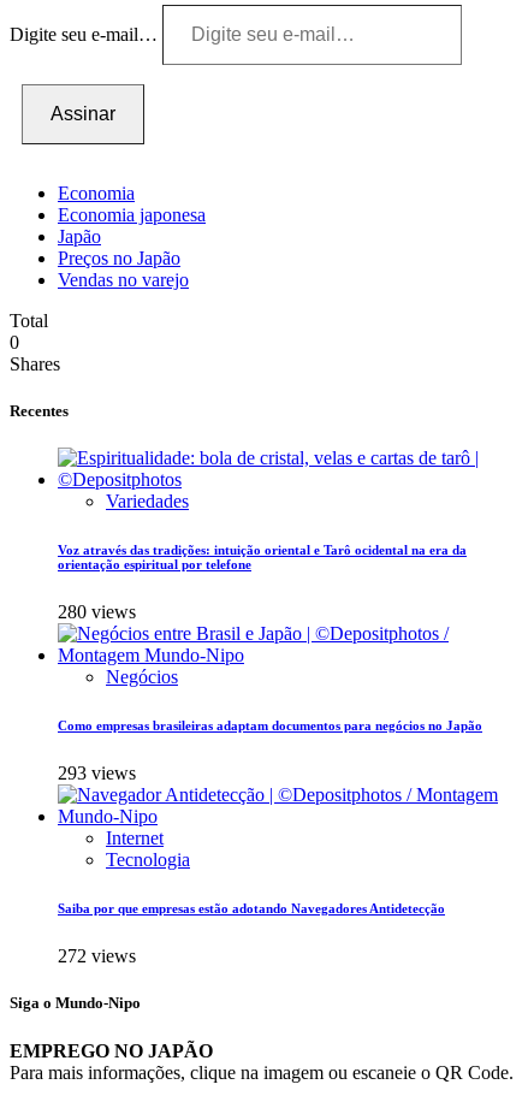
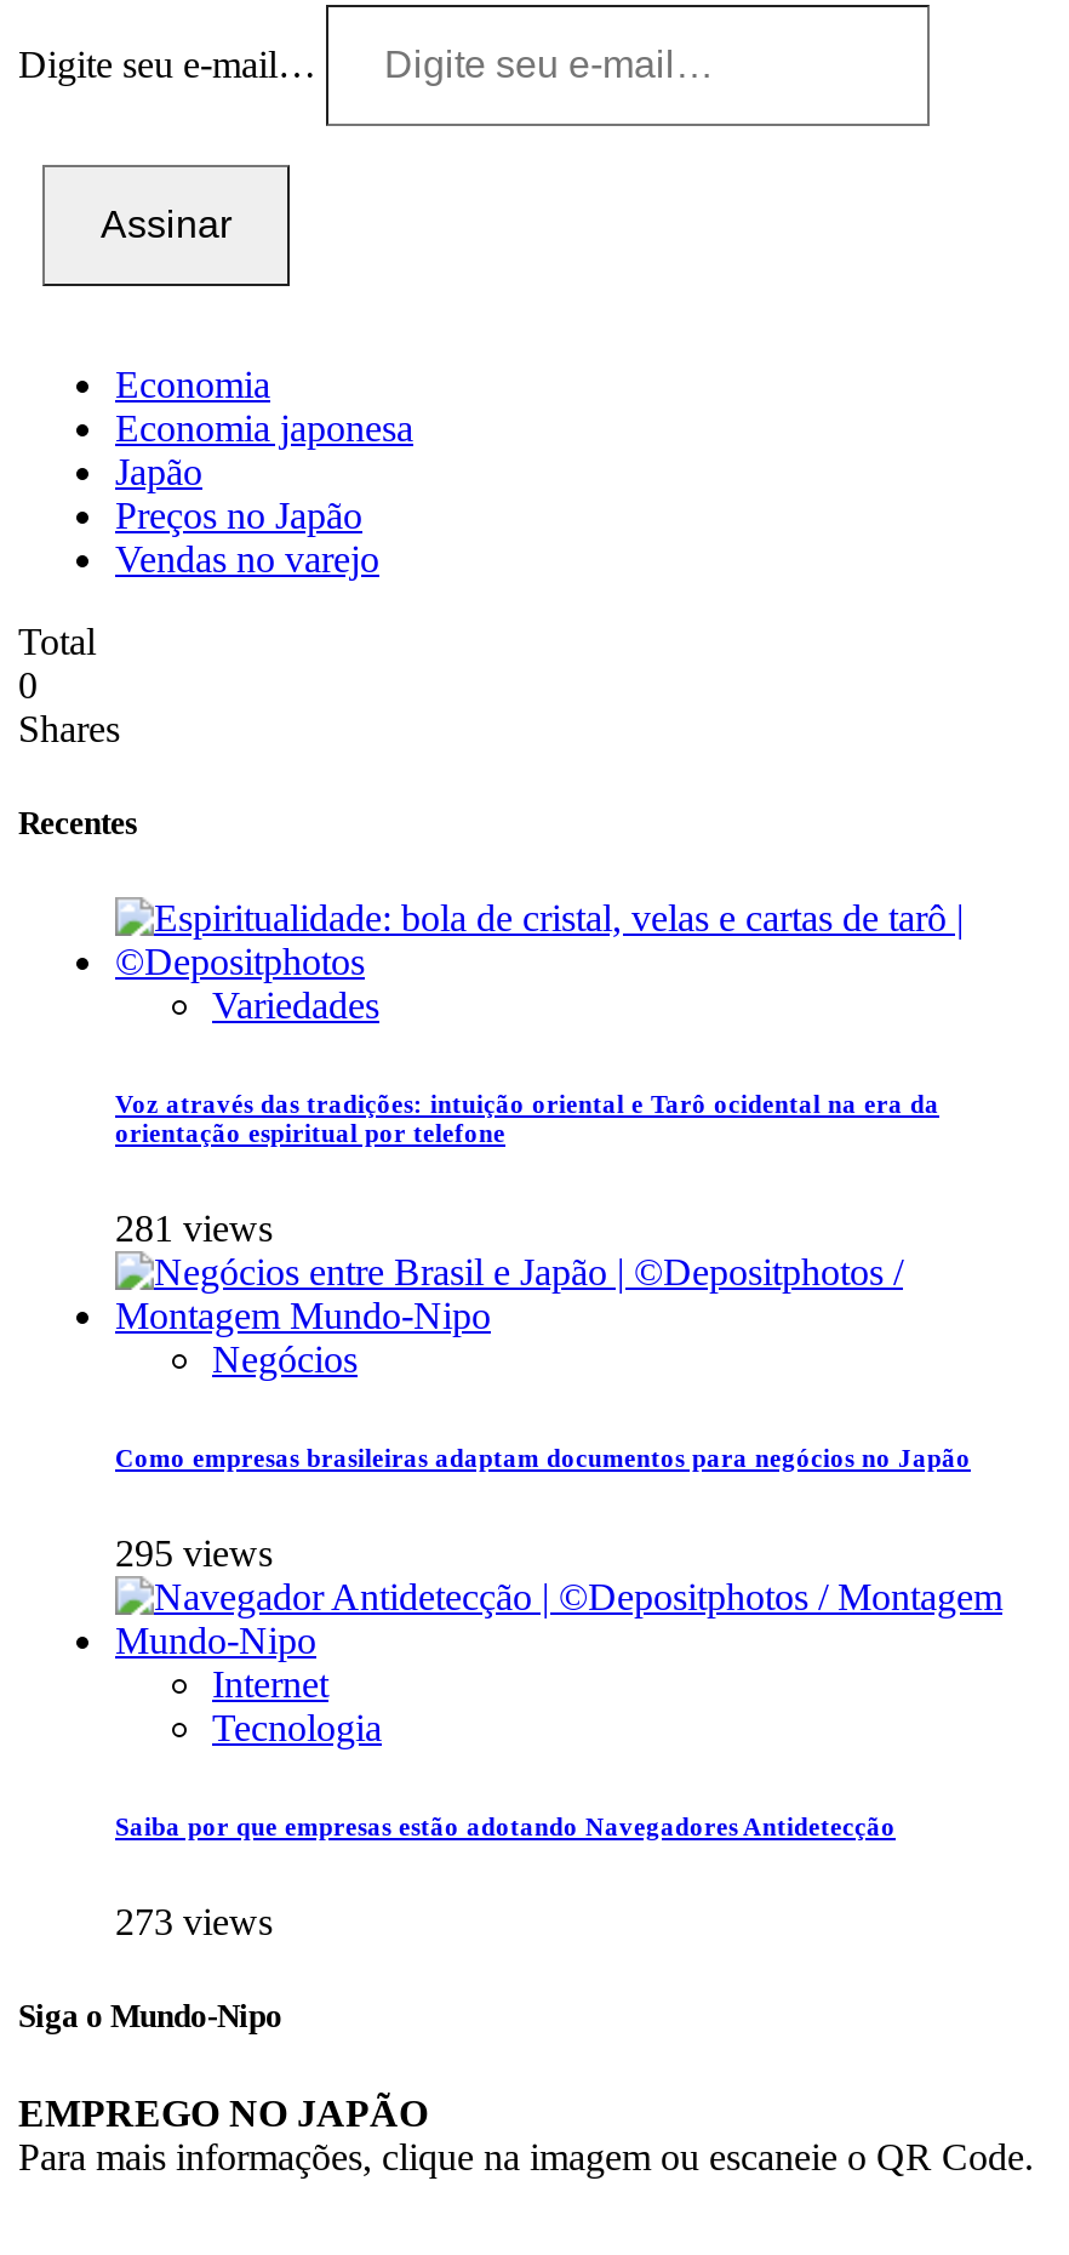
- 280 views
+ 281 views

- 293 views
+ 295 views

- 272 views
+ 273 views
